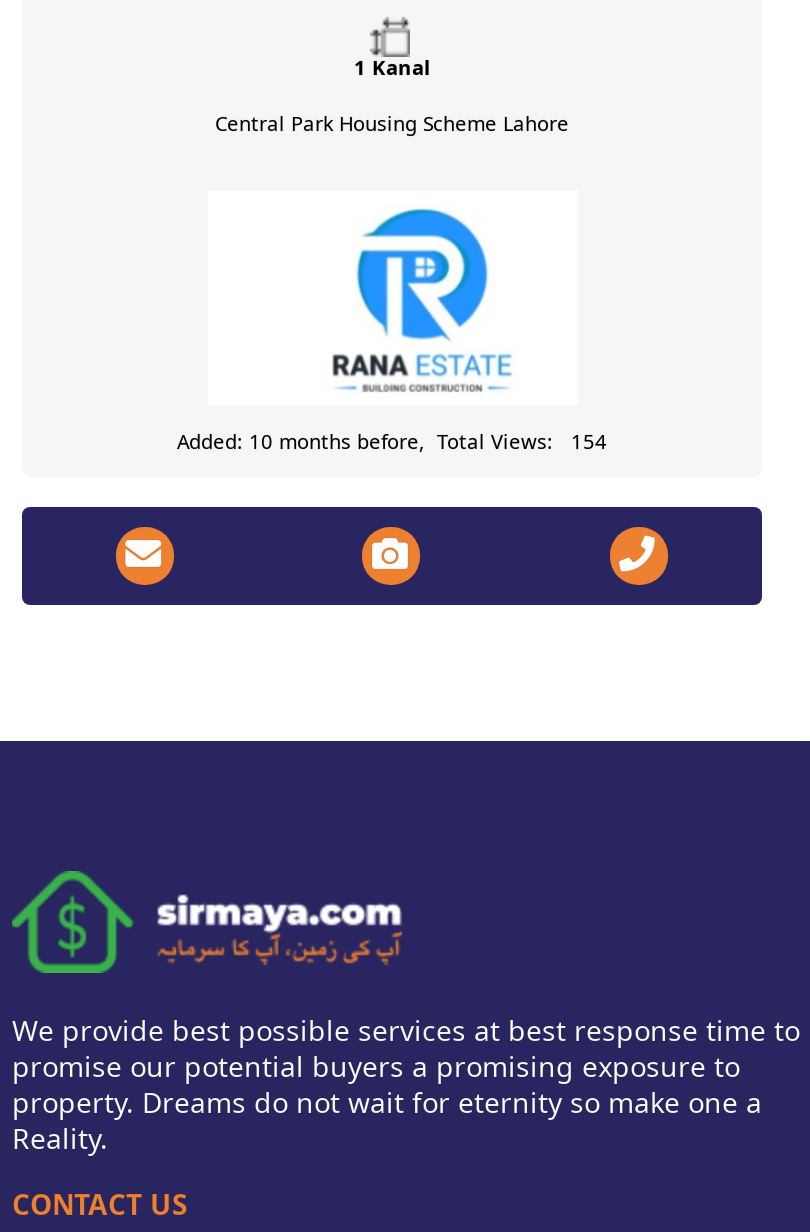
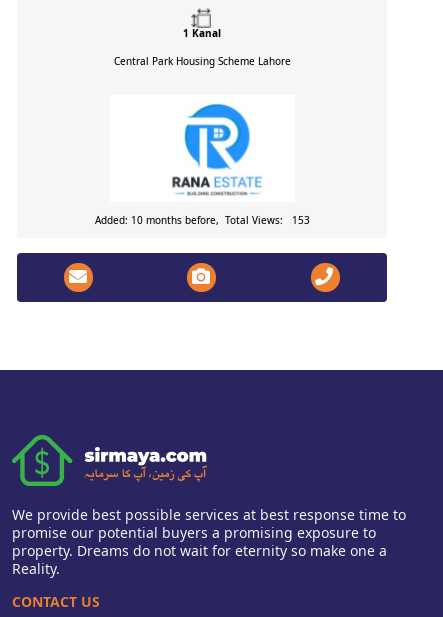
- Added: 10 months before, Total Views: 154
+ Added: 10 months before, Total Views: 153
